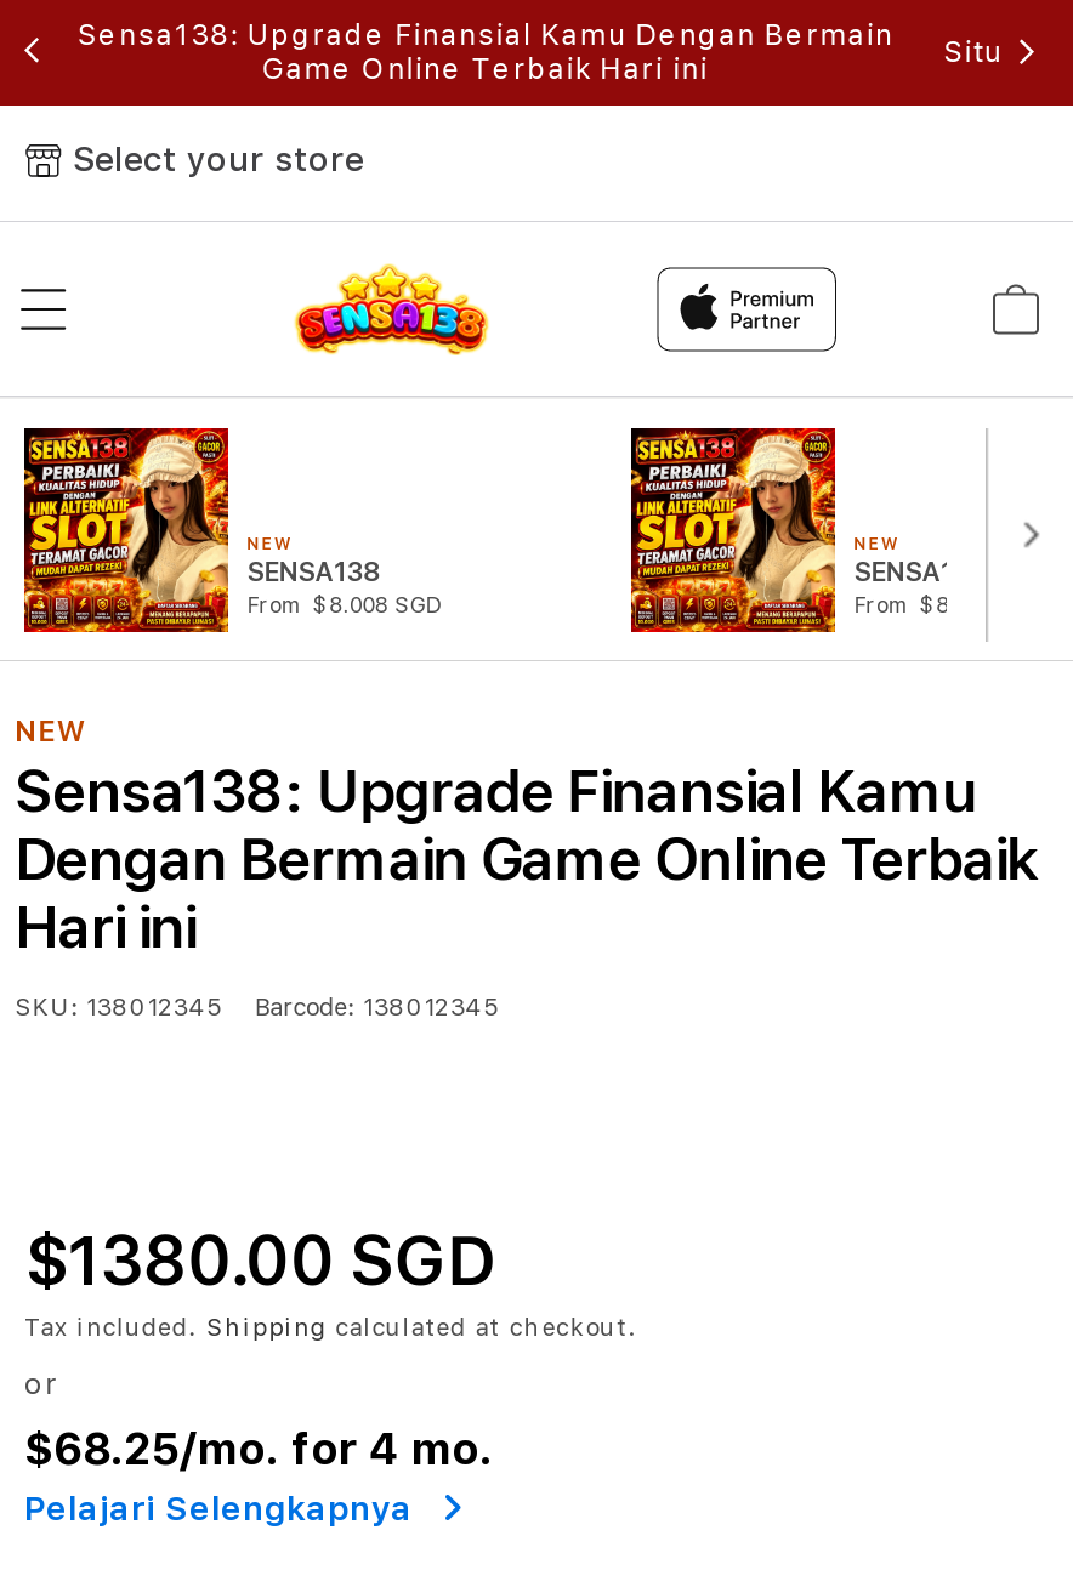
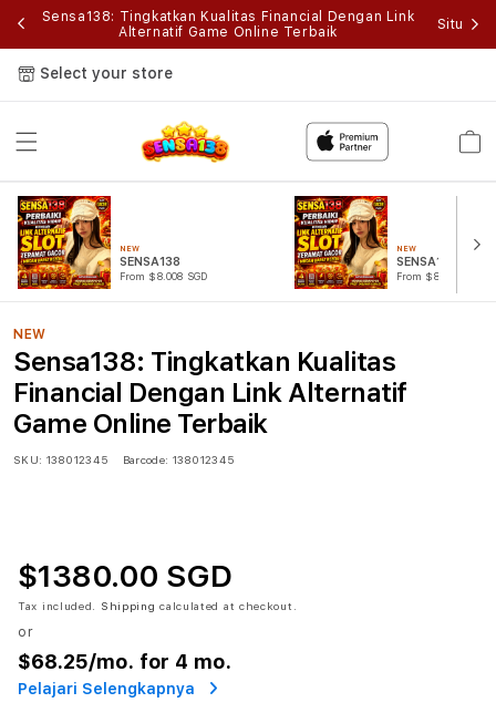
- Sensa138: Upgrade Finansial Kamu Dengan Bermain
- Game Online Terbaik Hari ini
+ Sensa138: Tingkatkan Kualitas Financial Dengan Link
+ Alternatif Game Online Terbaik

- Sensa138: Upgrade Finansial Kamu
- Dengan Bermain Game Online Terbaik
- Hari ini
+ Sensa138: Tingkatkan Kualitas
+ Financial Dengan Link Alternatif
+ Game Online Terbaik
